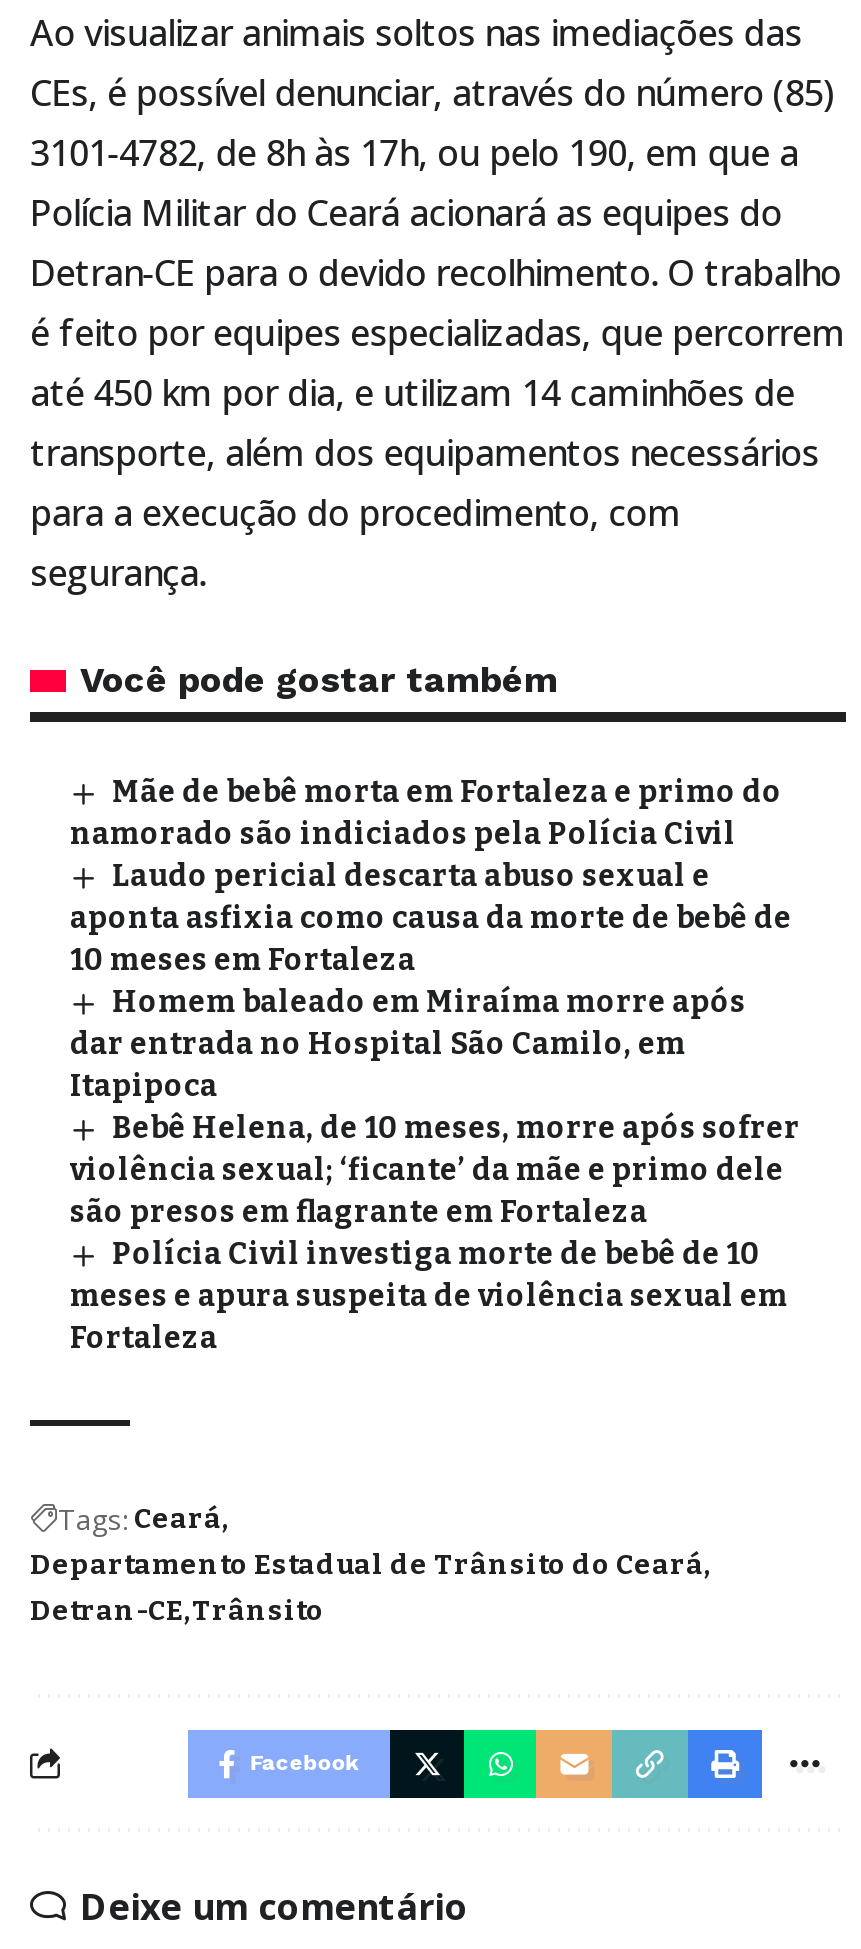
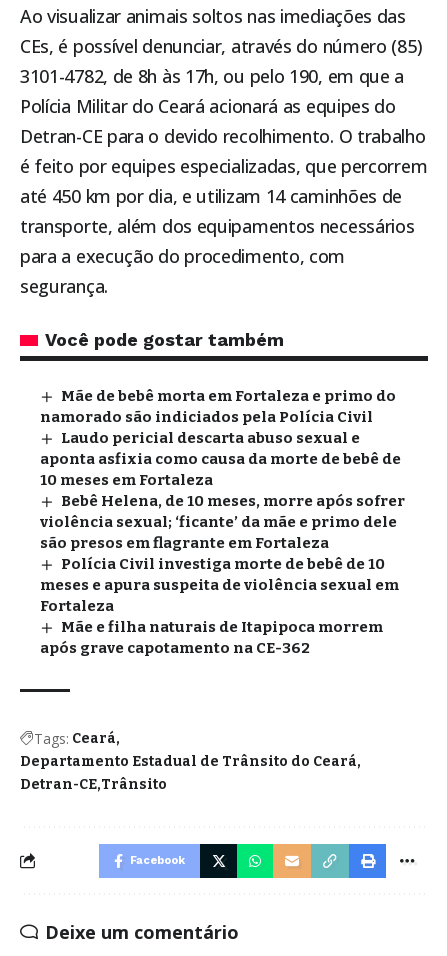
- Homem baleado em Miraíma morre após
- dar entrada no Hospital São Camilo, em
- Itapipoca

moved up: Bebê Helena, de 10 meses, morre após sofrer | violência sexual; ‘ficante’ da mãe e primo dele | são presos em flagrante em Fortaleza | Polícia Civil investiga morte de bebê de 10 | meses e apura suspeita de violência sexual em | Fortaleza

+ Mãe e filha naturais de Itapipoca morrem
+ após grave capotamento na CE-362
